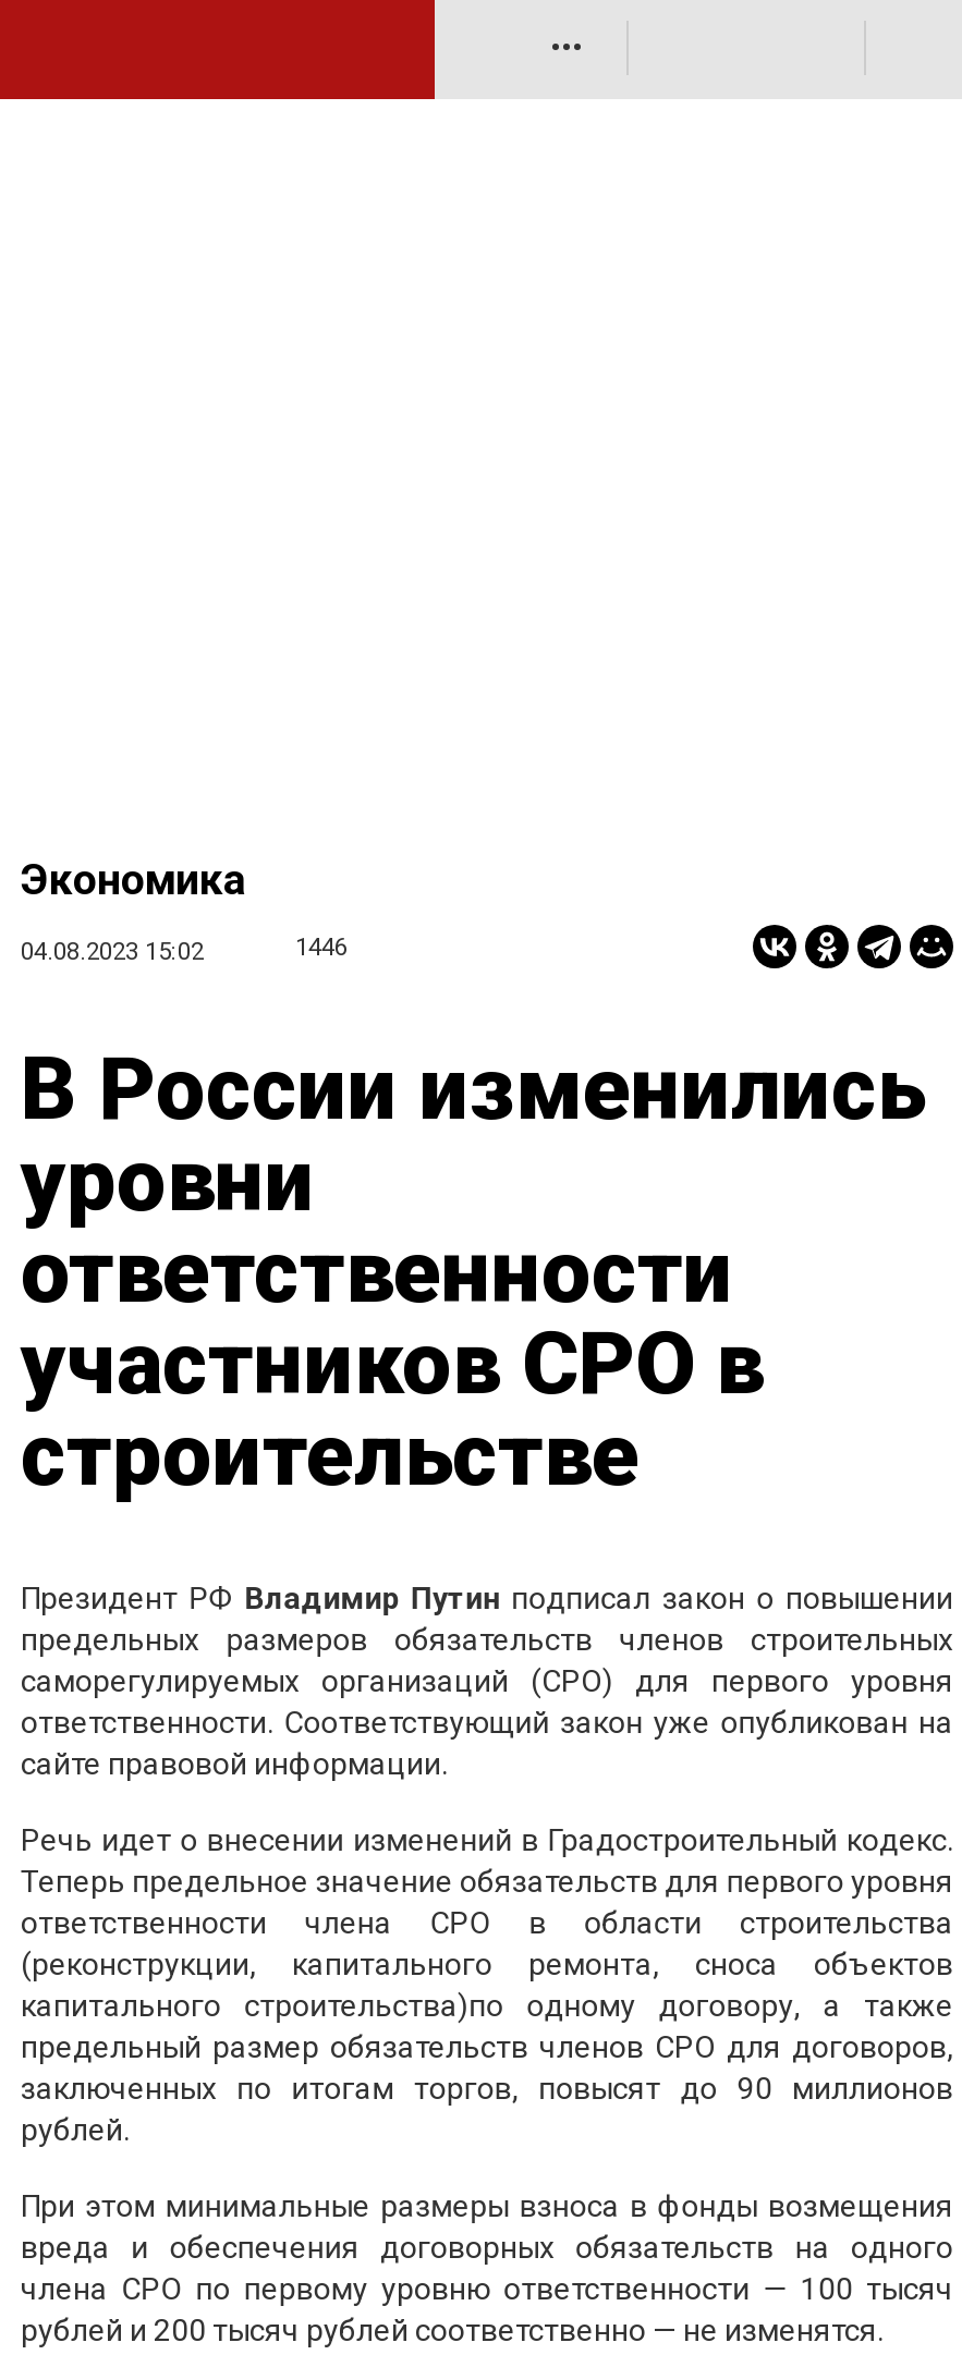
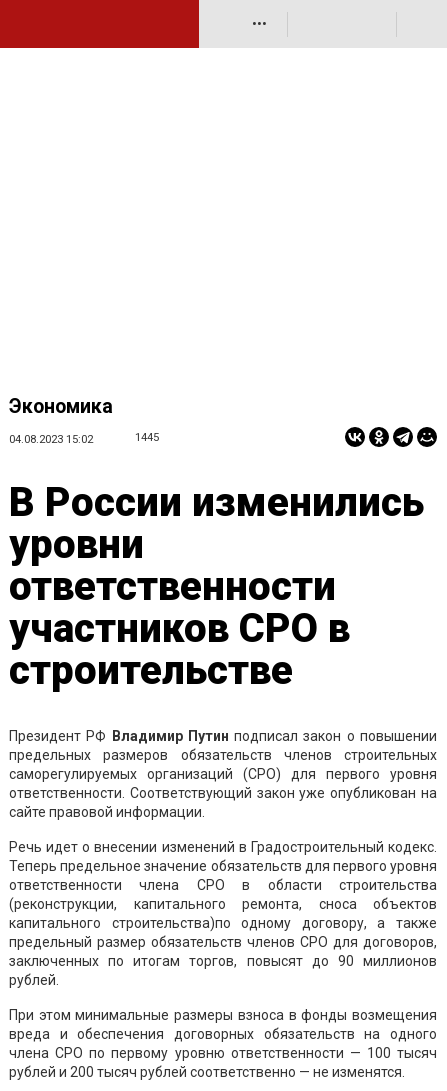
- 1446
+ 1445
